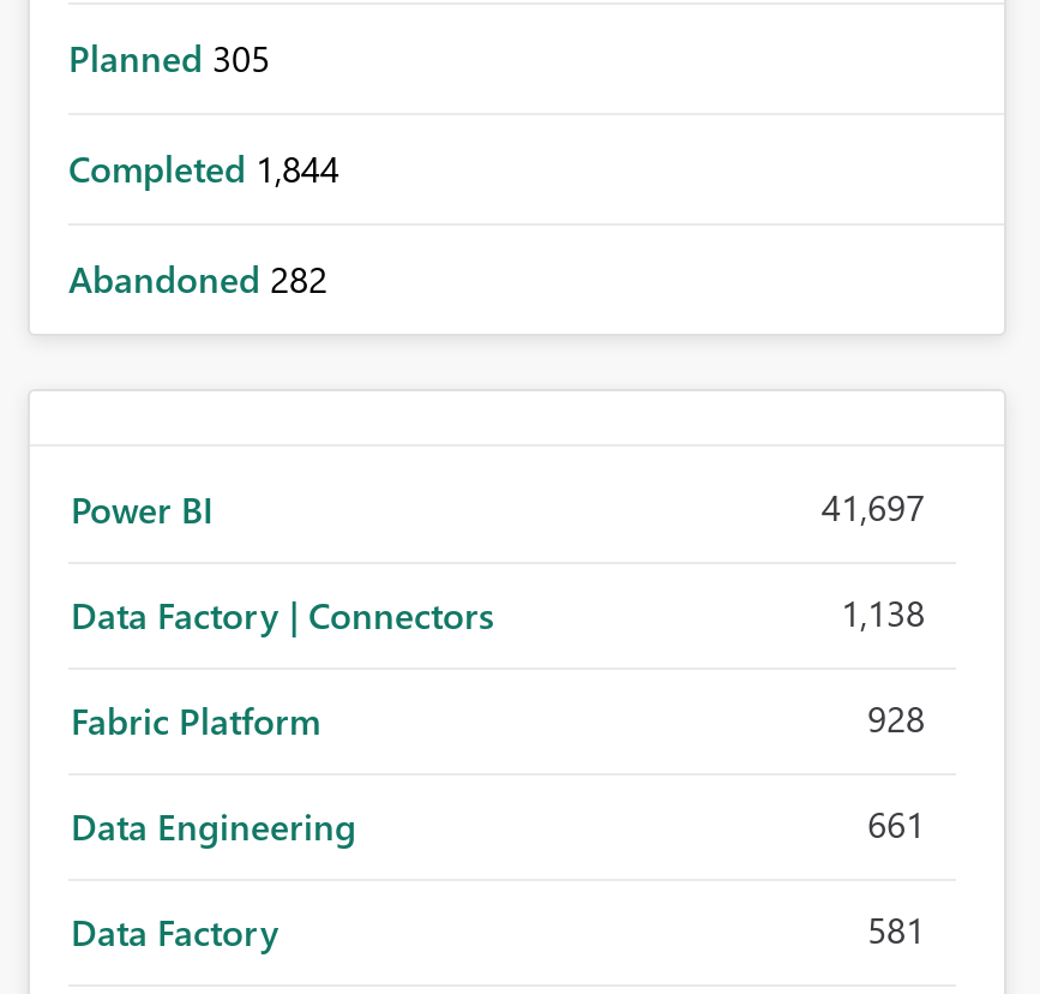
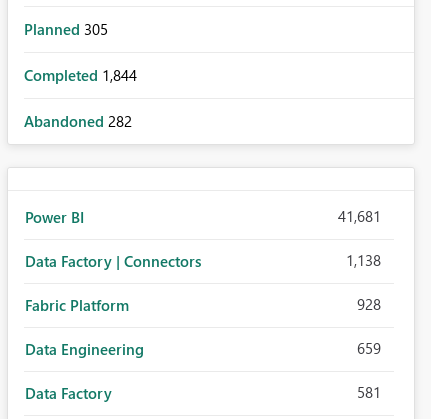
- 41,697
+ 41,681

- 661
+ 659
